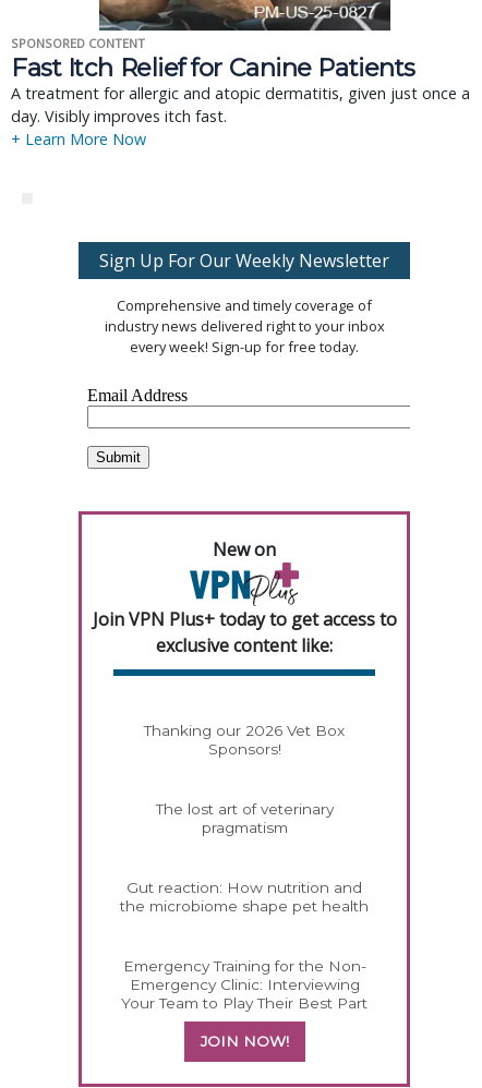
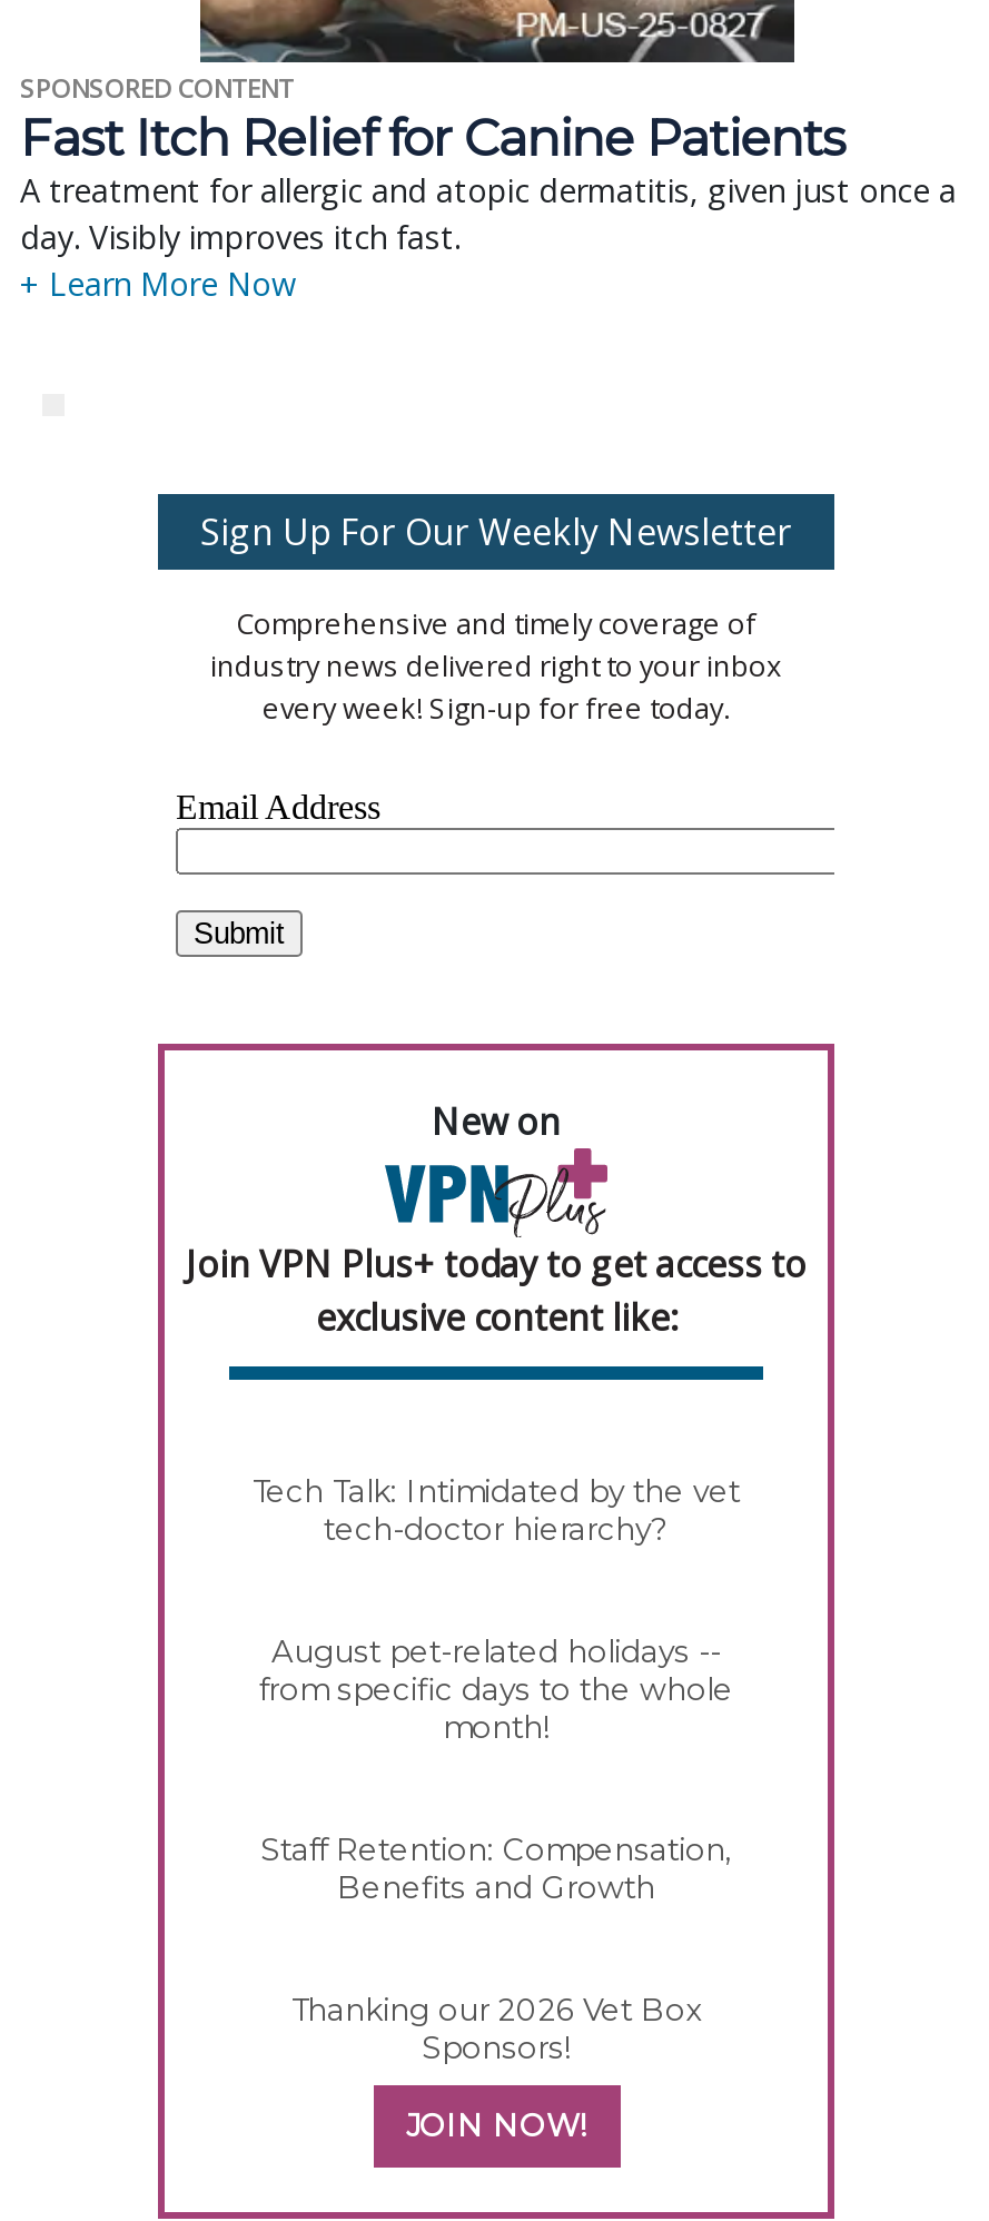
+ Tech Talk: Intimidated by the vet
+ tech-doctor hierarchy?
+ August pet-related holidays --
+ from specific days to the whole
+ month!
+ Staff Retention: Compensation,
+ Benefits and Growth

moved down: Thanking our 2026 Vet Box | Sponsors!

- The lost art of veterinary
- pragmatism
- Gut reaction: How nutrition and
- the microbiome shape pet health
- Emergency Training for the Non-
- Emergency Clinic: Interviewing
- Your Team to Play Their Best Part
